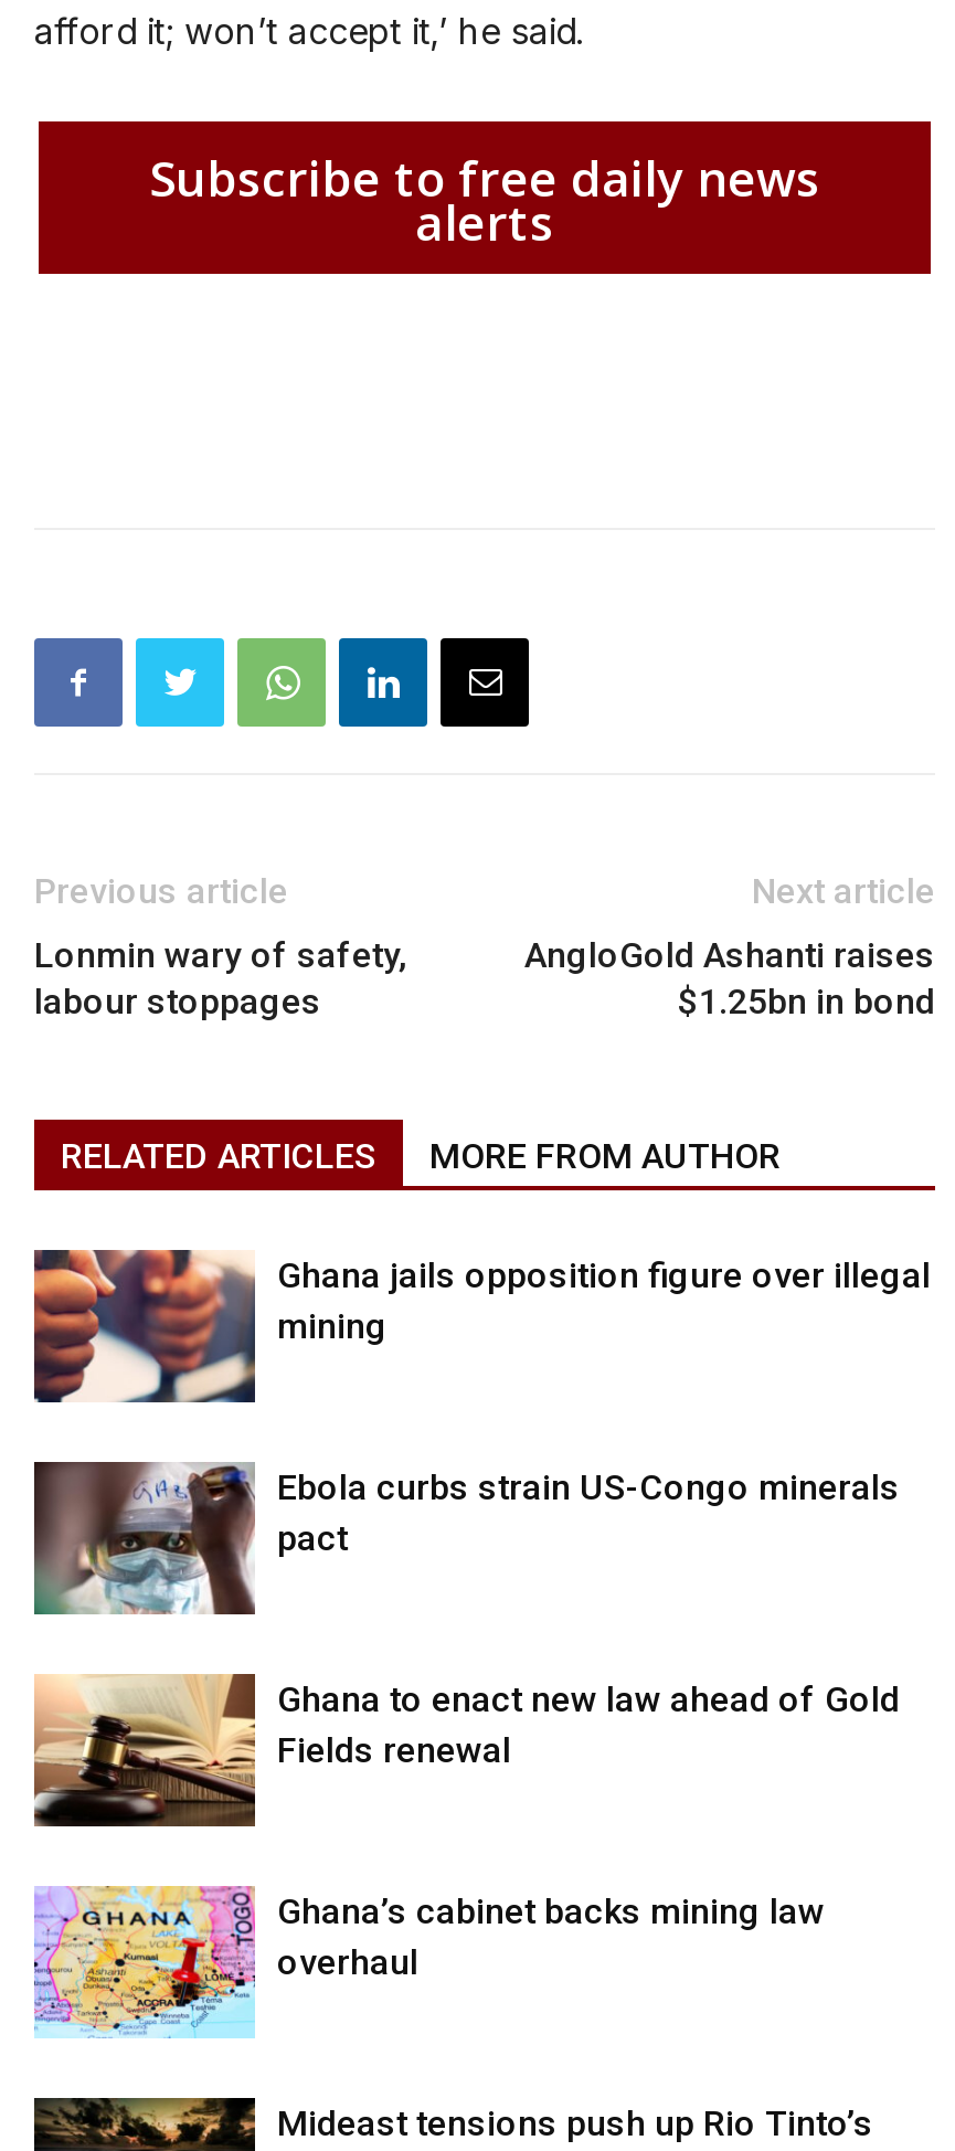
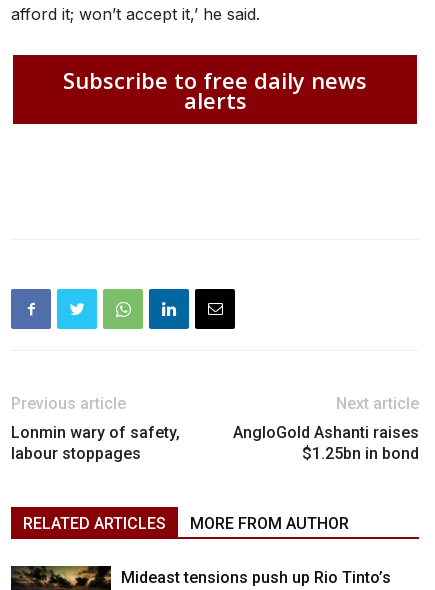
- [image]
- Ghana jails opposition figure over illegal
- mining

- [image]
- Ebola curbs strain US-Congo minerals
- pact

- [image]
- Ghana to enact new law ahead of Gold
- Fields renewal

- [image]
- Ghana’s cabinet backs mining law
- overhaul
